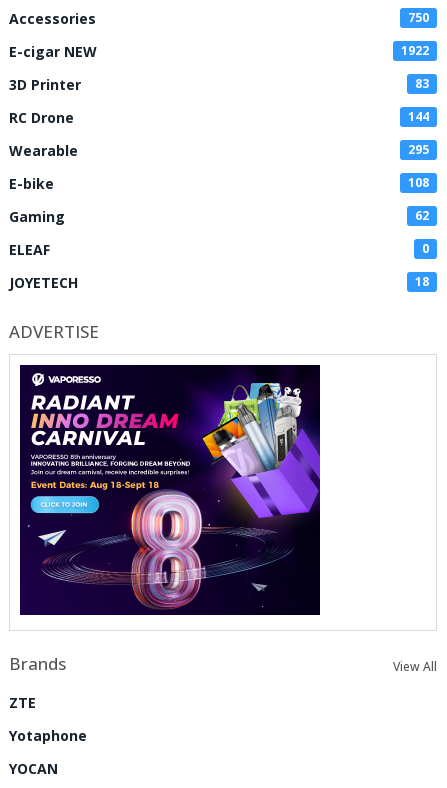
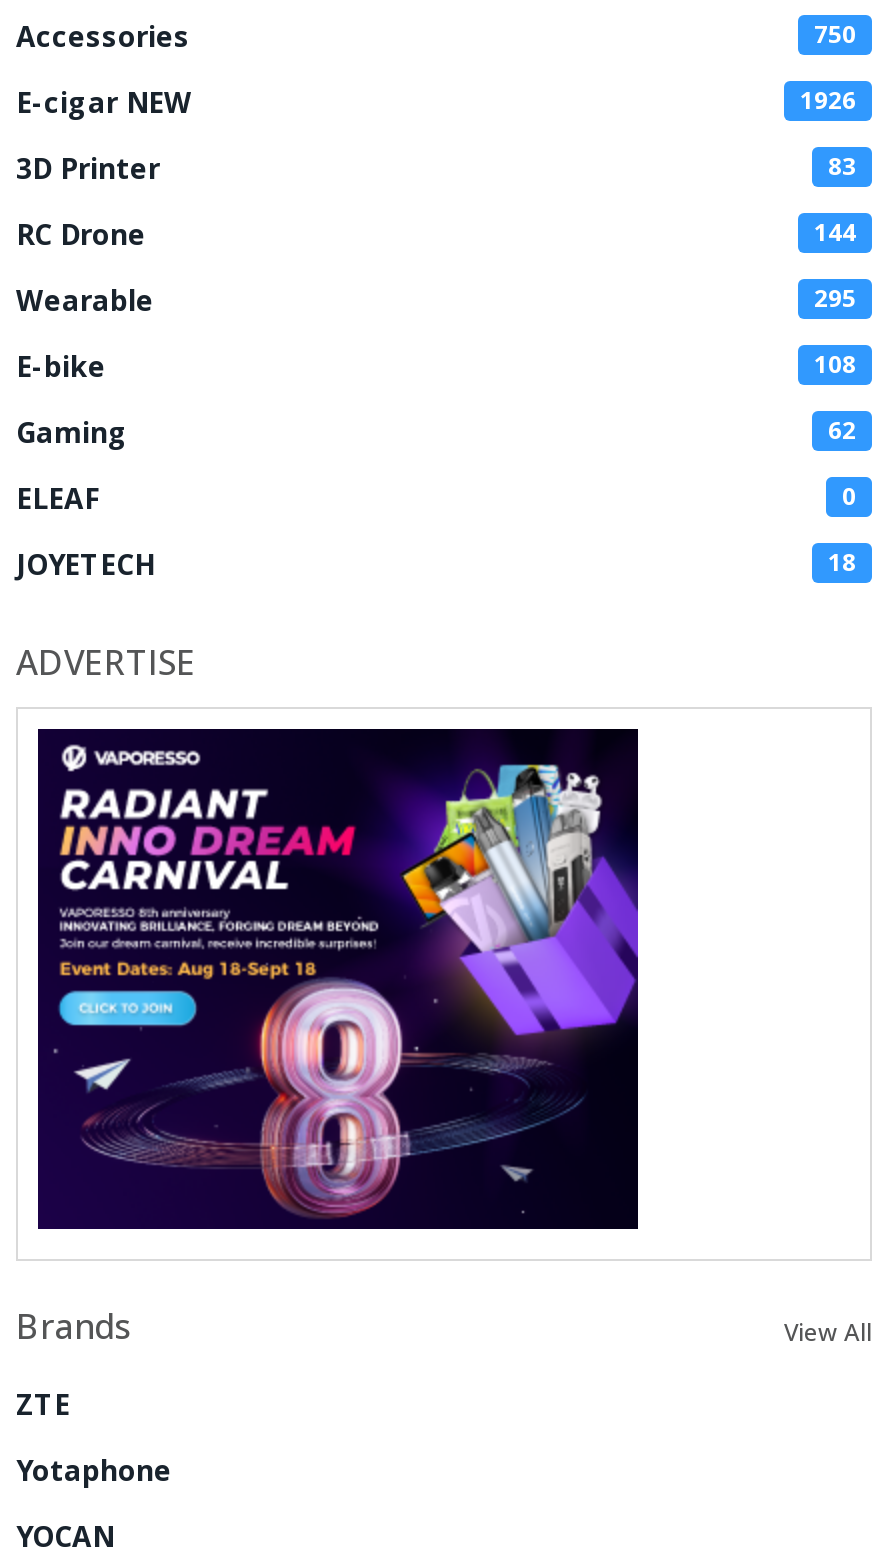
- 1922
+ 1926
